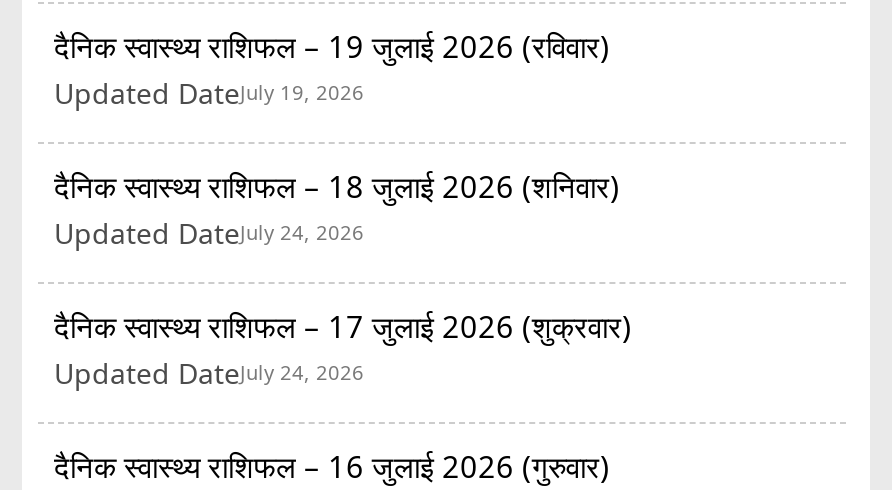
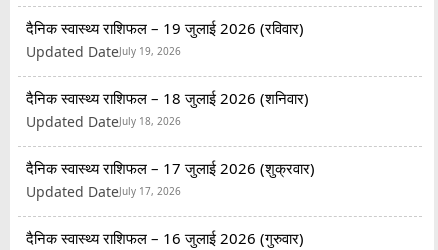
- Updated DateJuly 24, 2026
+ Updated DateJuly 18, 2026

- Updated DateJuly 24, 2026
+ Updated DateJuly 17, 2026
